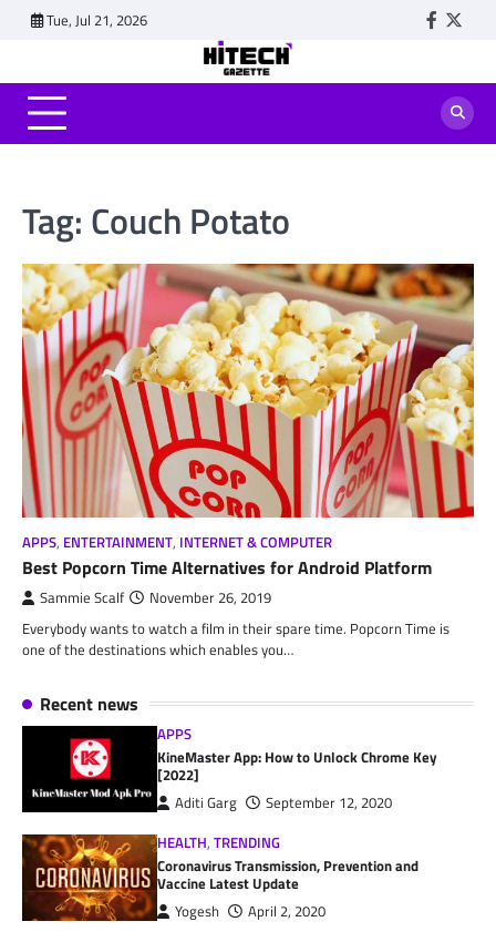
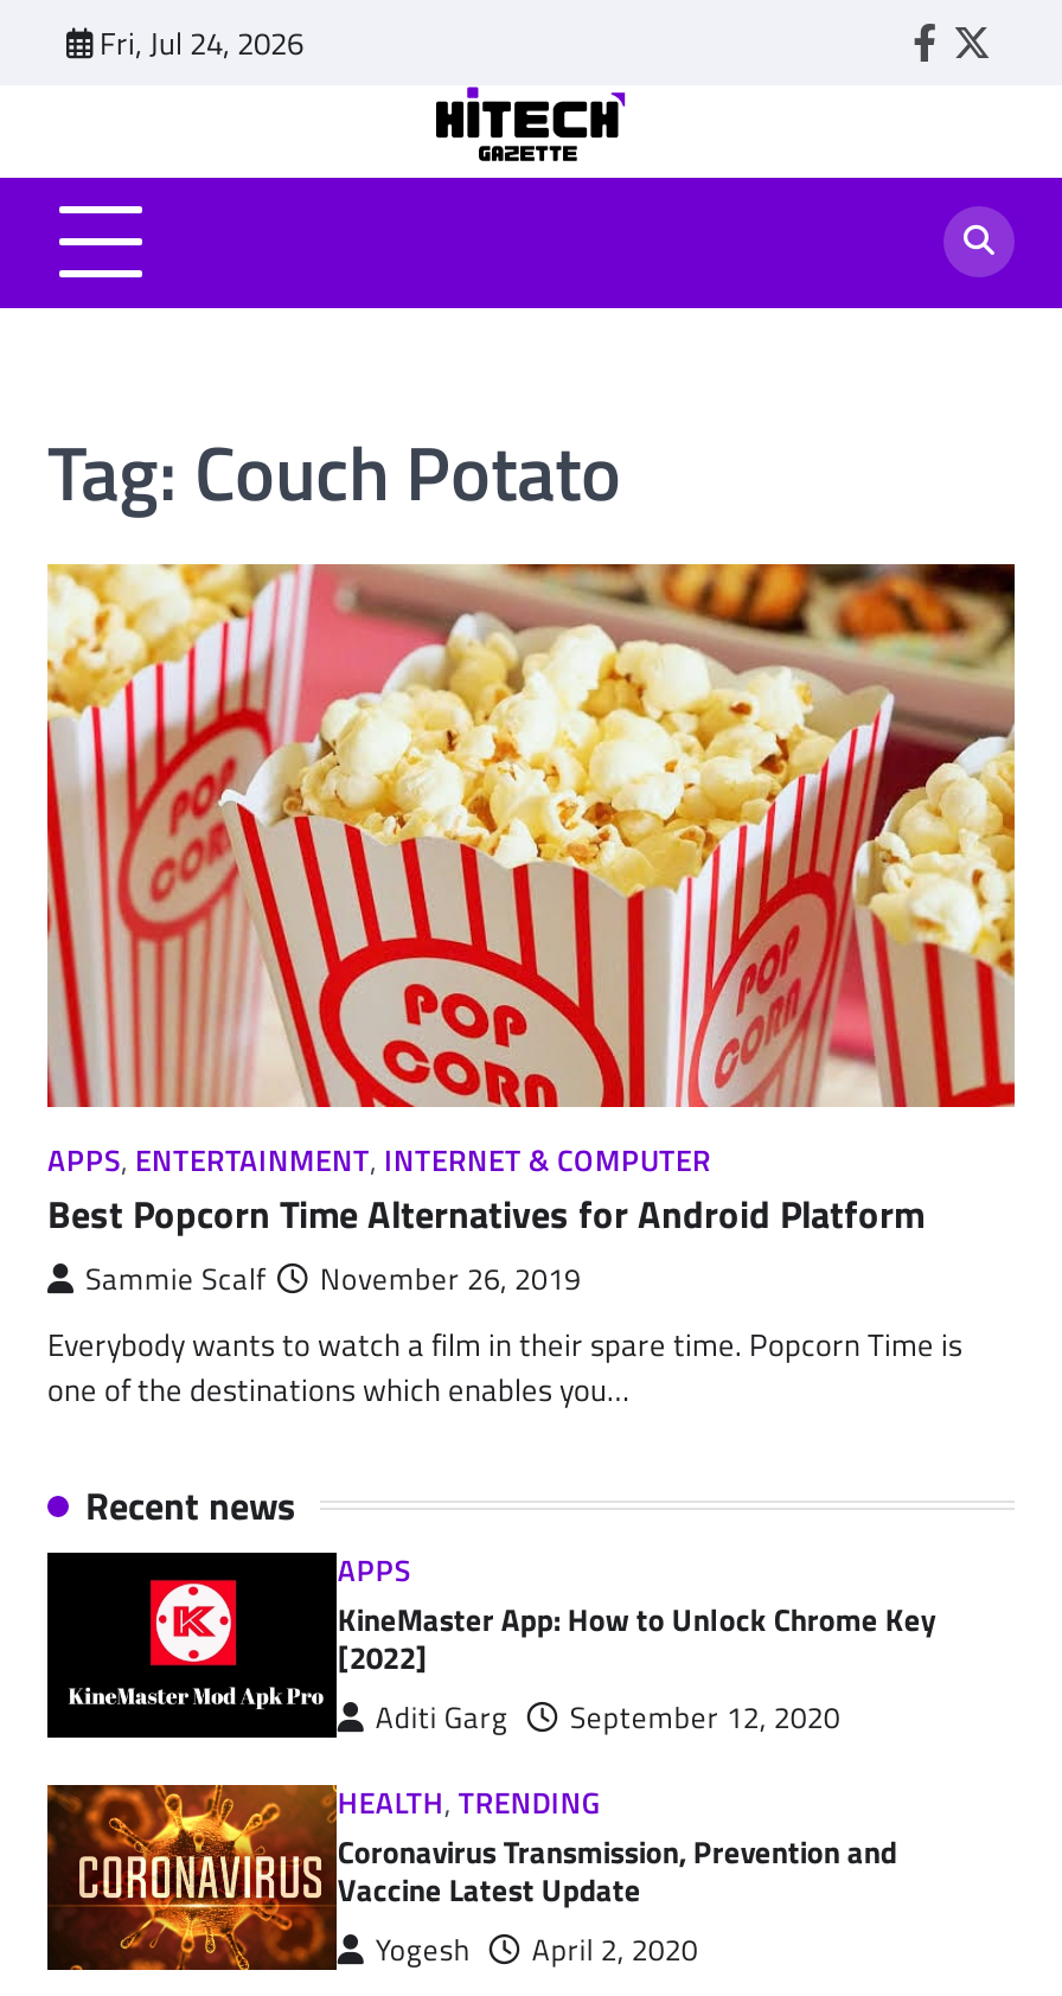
- Tue, Jul 21, 2026
+ Fri, Jul 24, 2026
